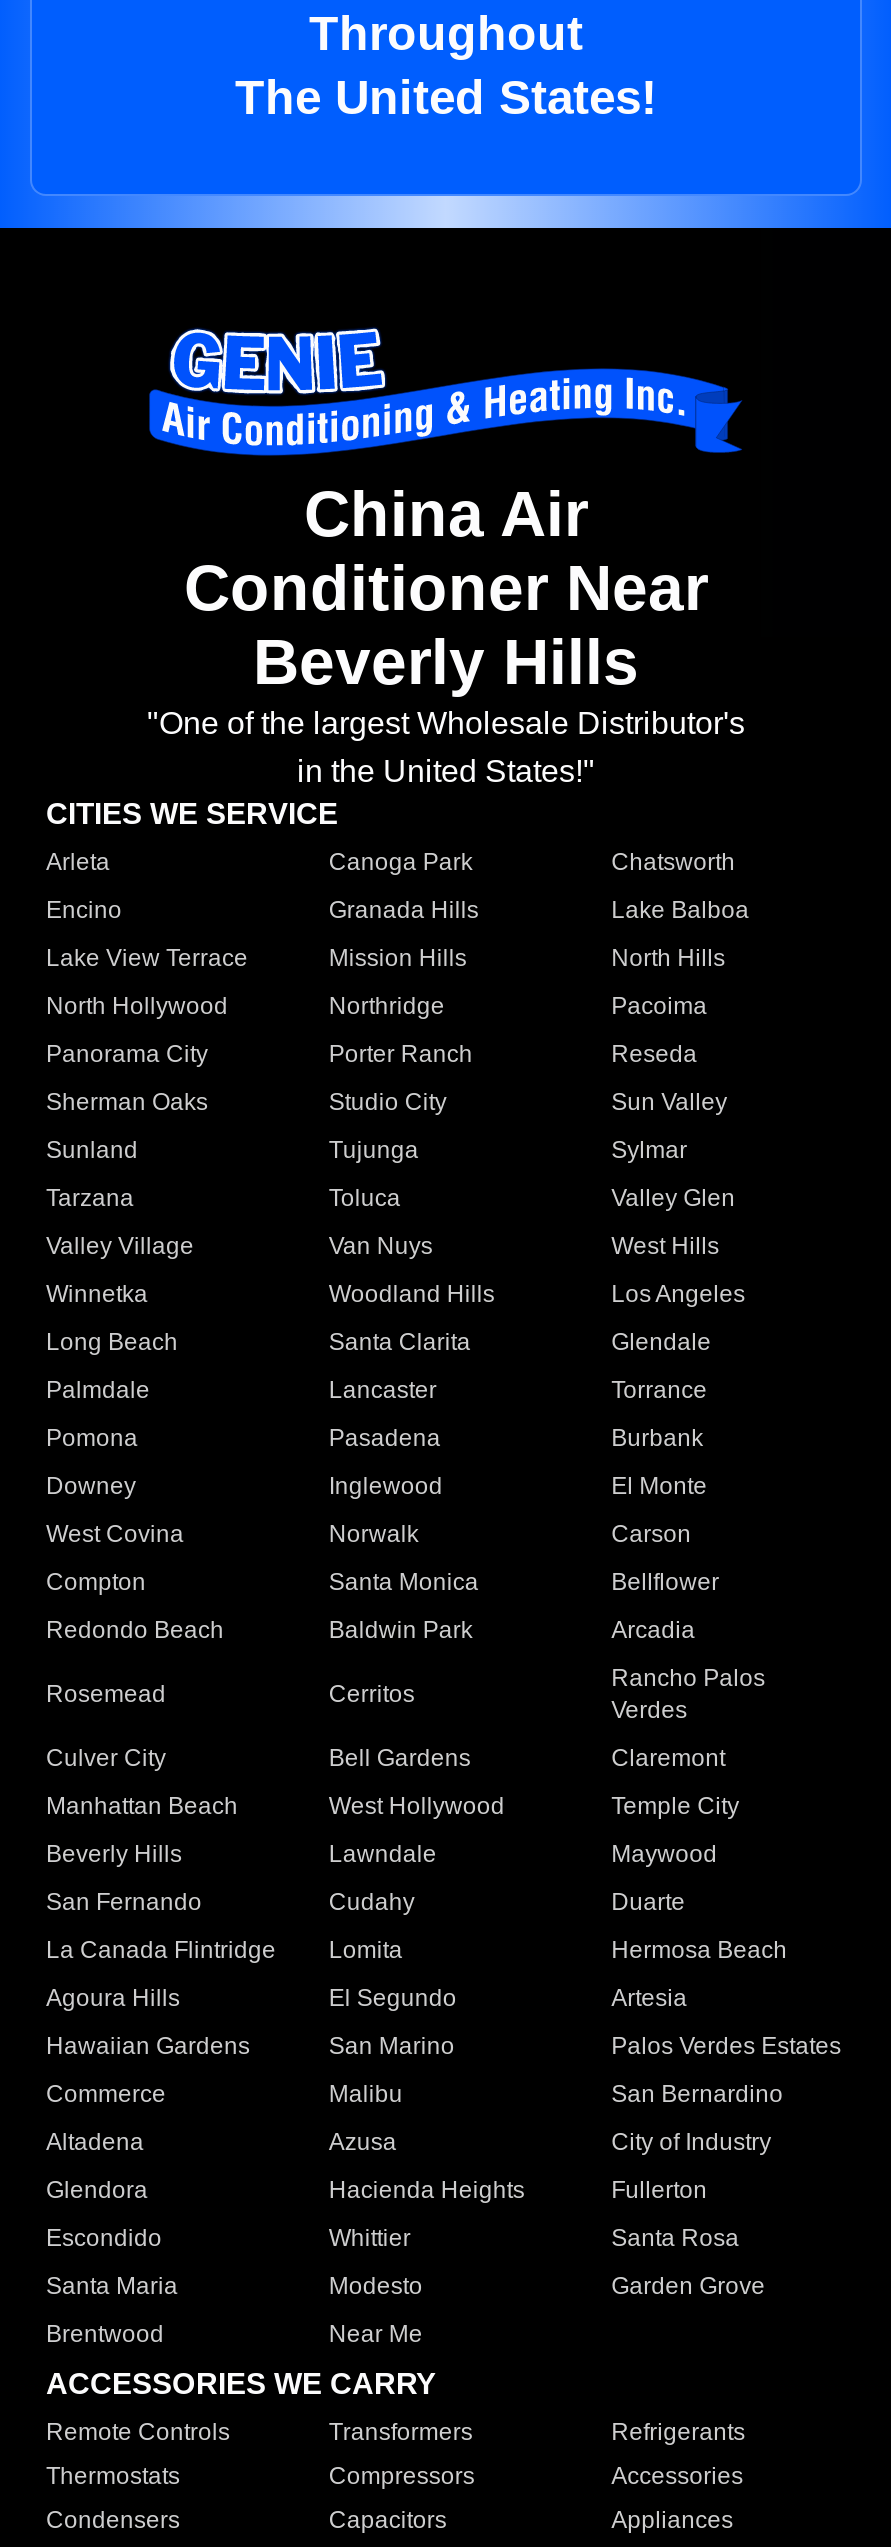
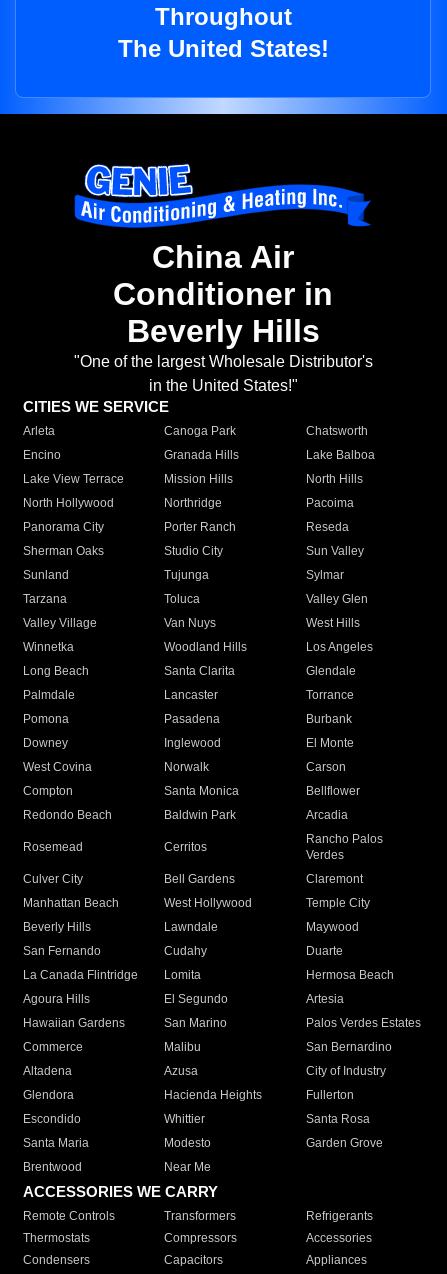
- Conditioner Near
+ Conditioner in
